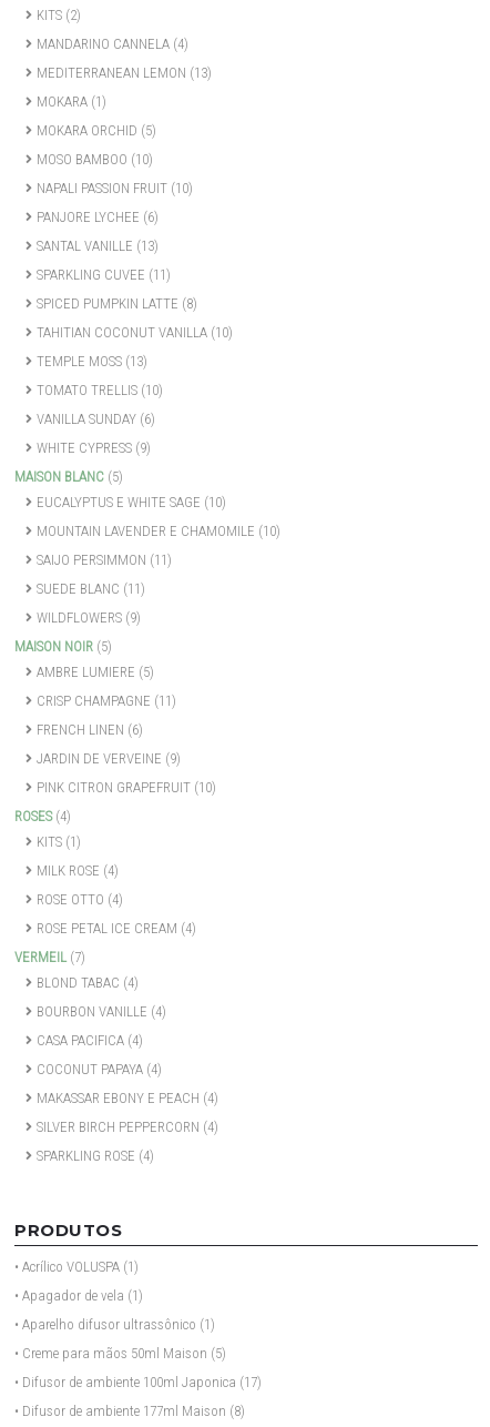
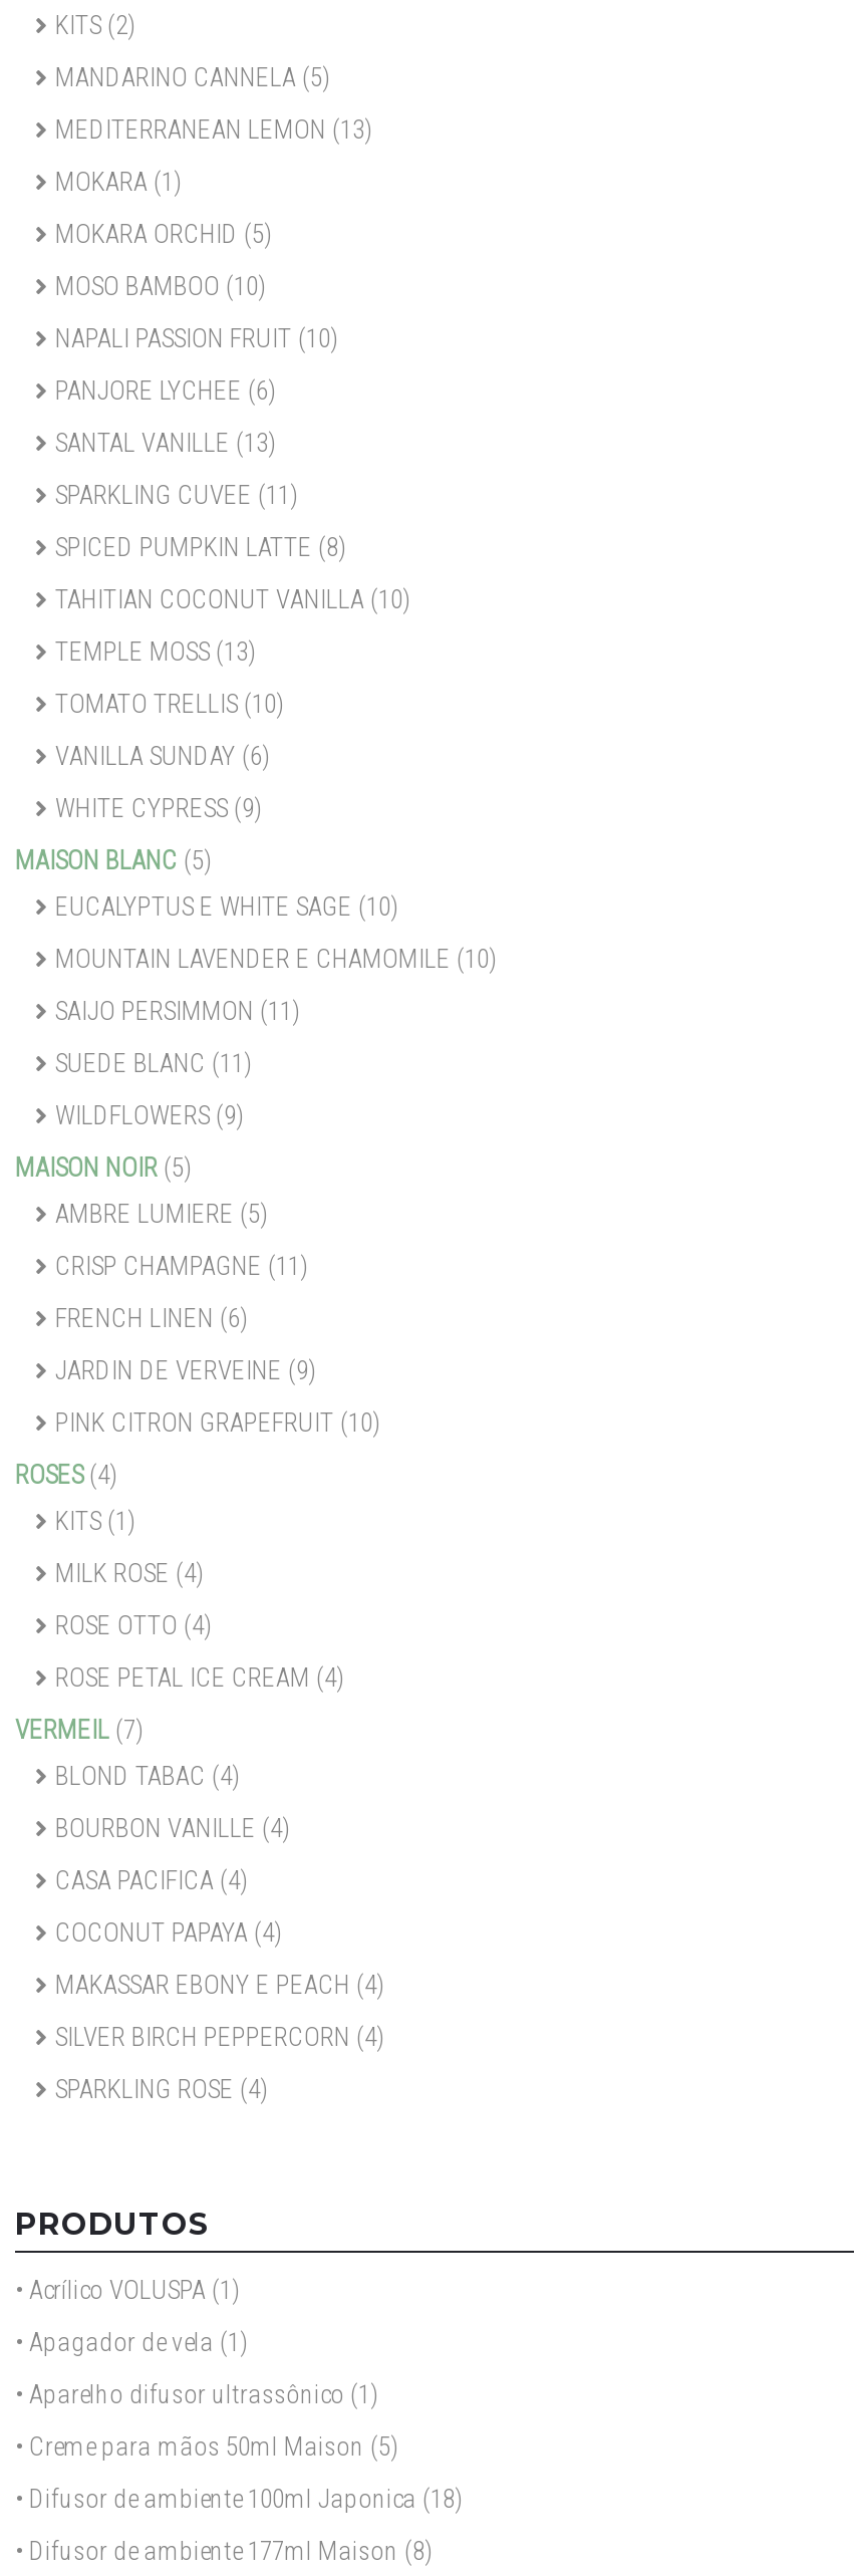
- MANDARINO CANNELA (4)
+ MANDARINO CANNELA (5)

- • Difusor de ambiente 100ml Japonica (17)
+ • Difusor de ambiente 100ml Japonica (18)
